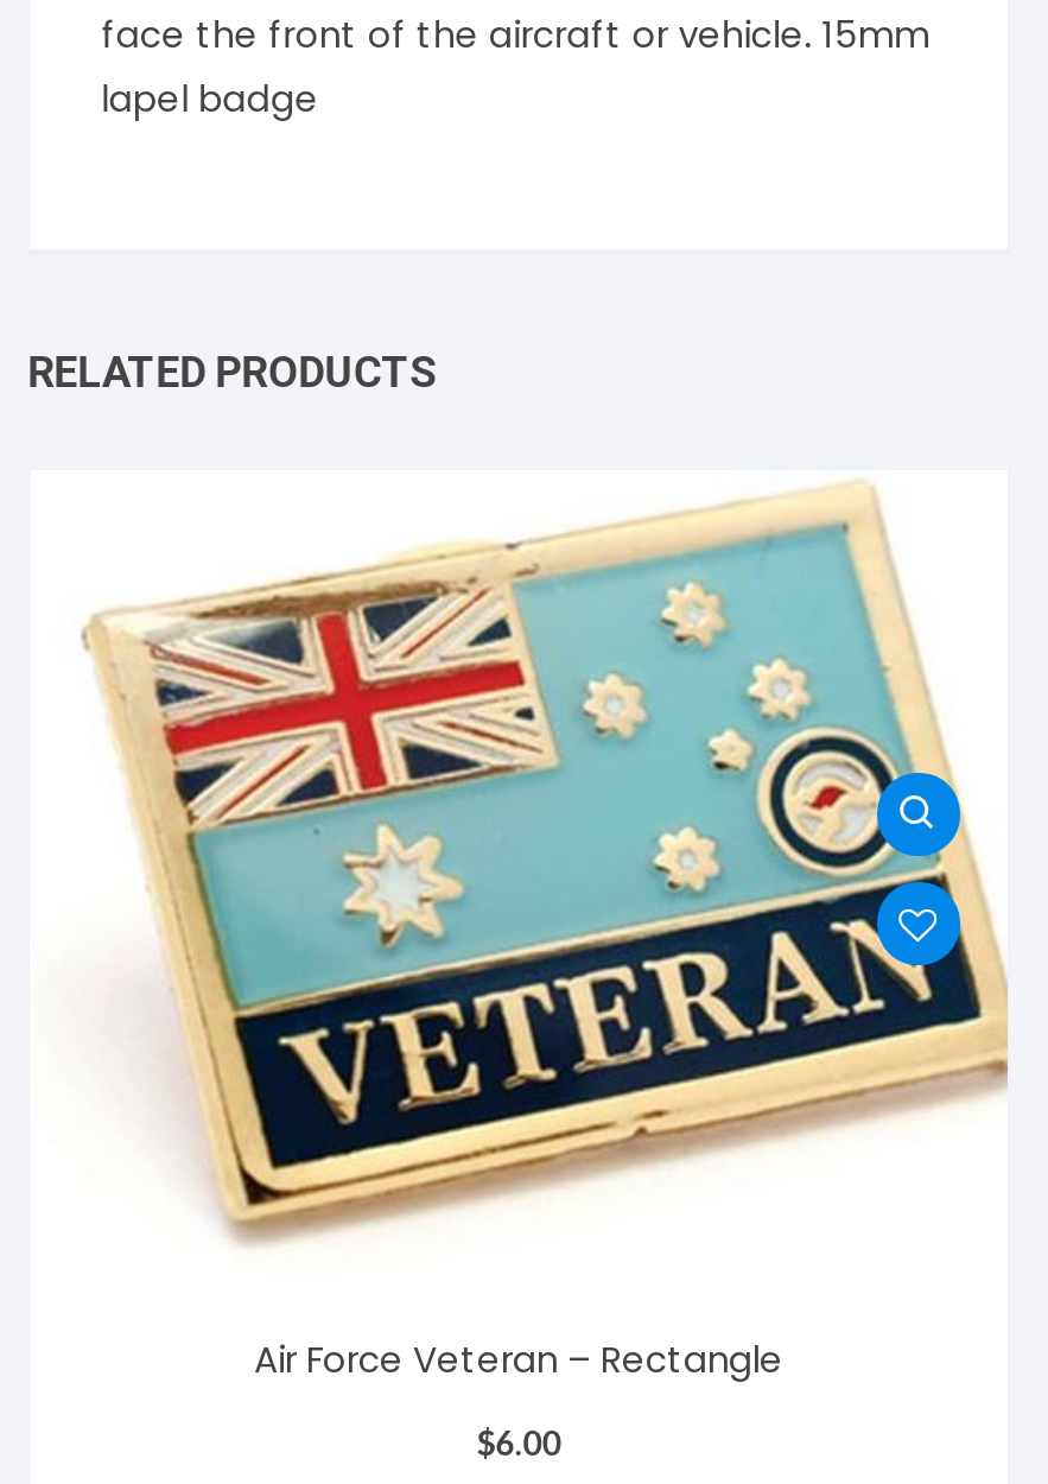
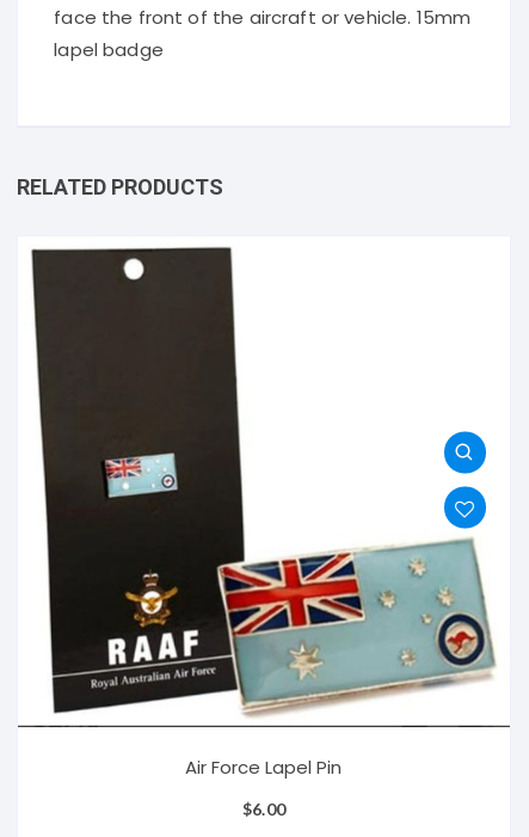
- [image]
- Air Force Veteran – Rectangle
+ [image]
+ Air Force Lapel Pin
